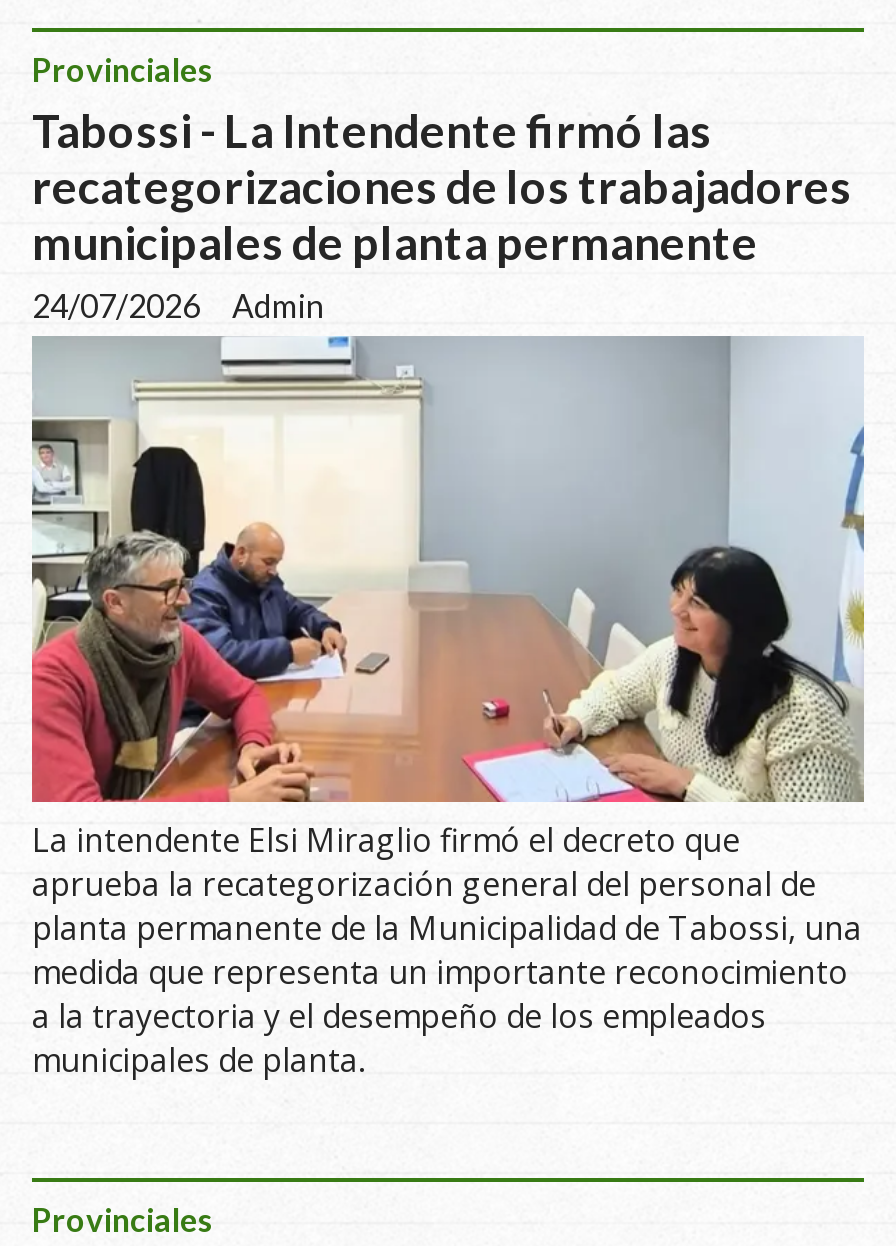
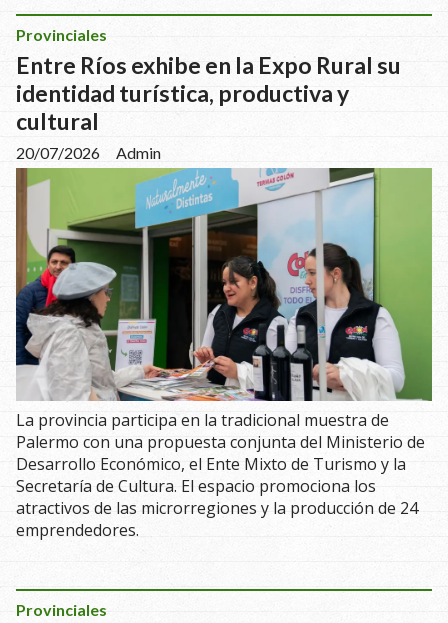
- Tabossi - La Intendente firmó las
- recategorizaciones de los trabajadores
- municipales de planta permanente
+ Entre Ríos exhibe en la Expo Rural su
+ identidad turística, productiva y
+ cultural

- 24/07/2026 Admin
+ 20/07/2026 Admin

- [image]
- La intendente Elsi Miraglio firmó el decreto que
- aprueba la recategorización general del personal de
- planta permanente de la Municipalidad de Tabossi, una
- medida que representa un importante reconocimiento
- a la trayectoria y el desempeño de los empleados
- municipales de planta.
+ [image]
+ La provincia participa en la tradicional muestra de
+ Palermo con una propuesta conjunta del Ministerio de
+ Desarrollo Económico, el Ente Mixto de Turismo y la
+ Secretaría de Cultura. El espacio promociona los
+ atractivos de las microrregiones y la producción de 24
+ emprendedores.
